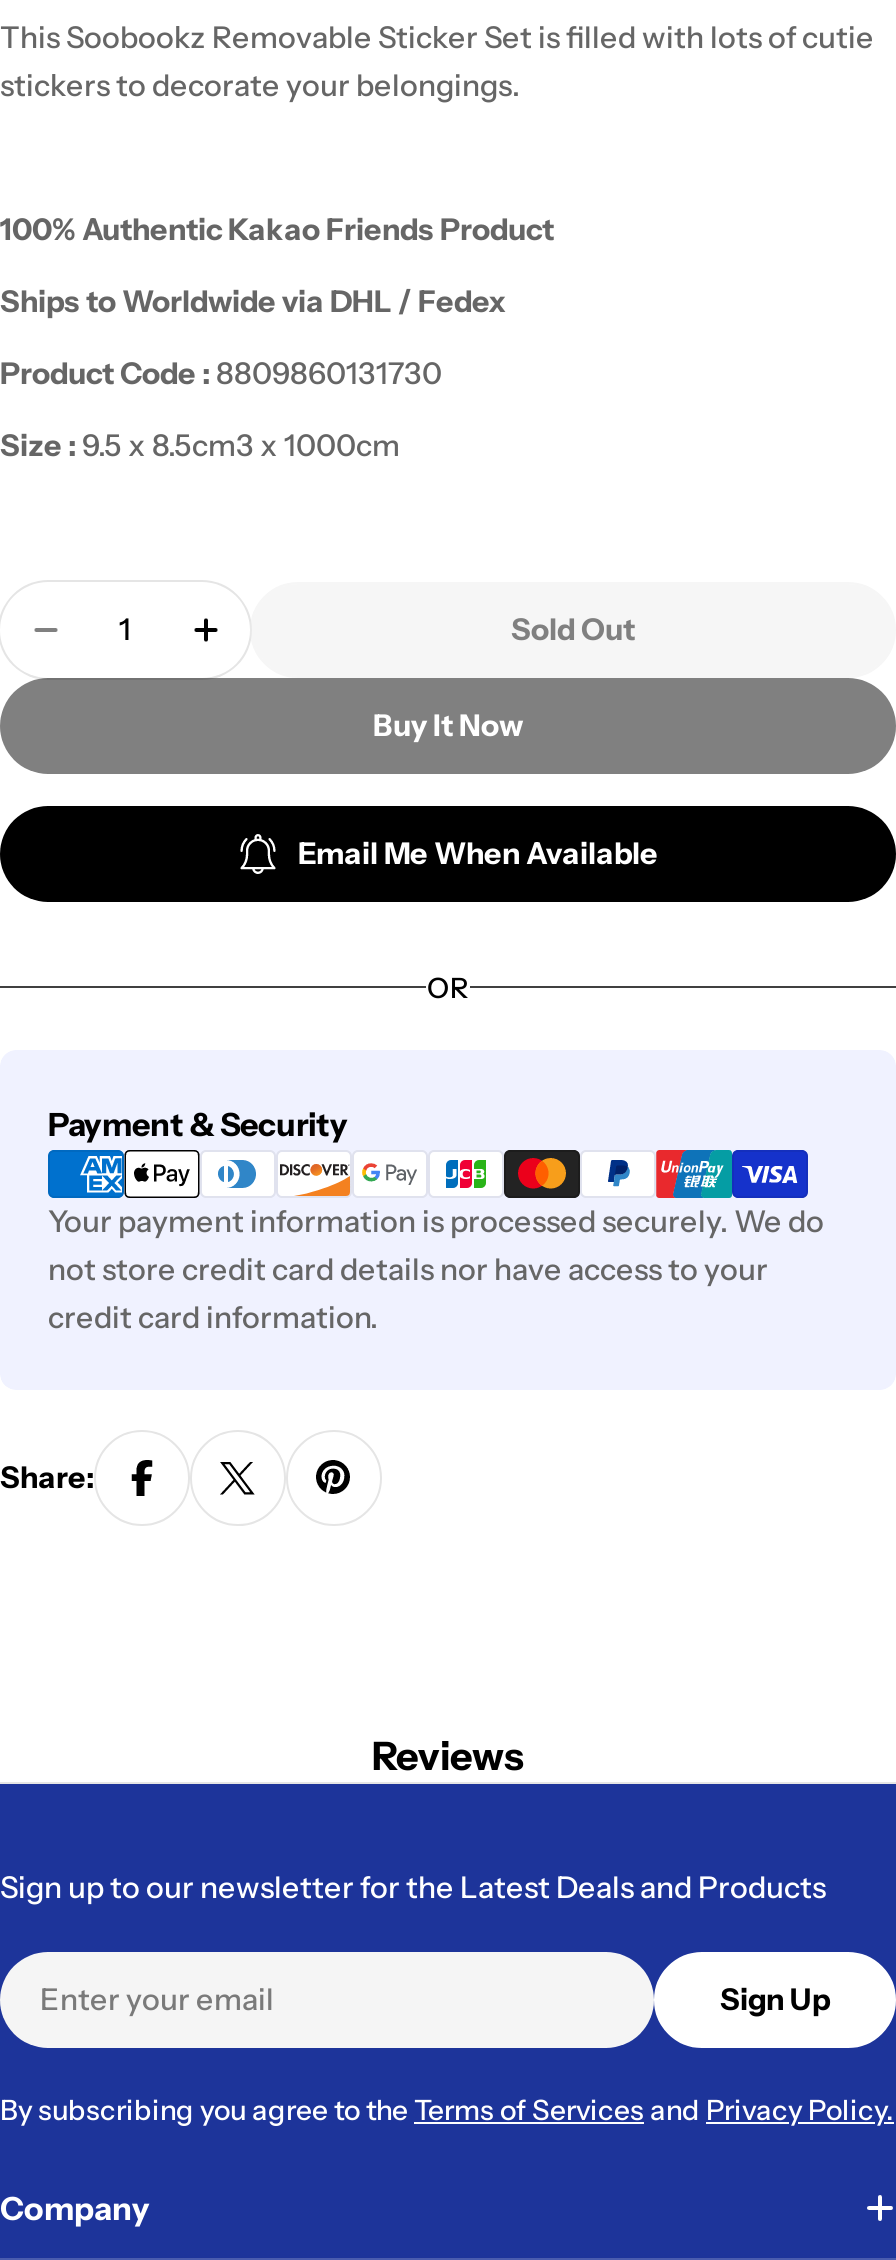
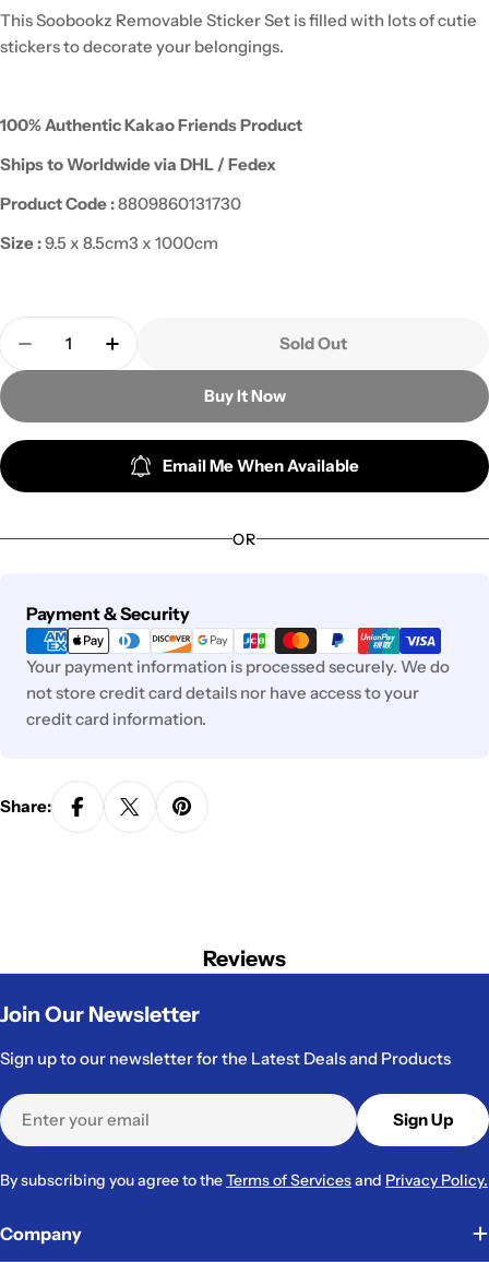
+ Join Our Newsletter
